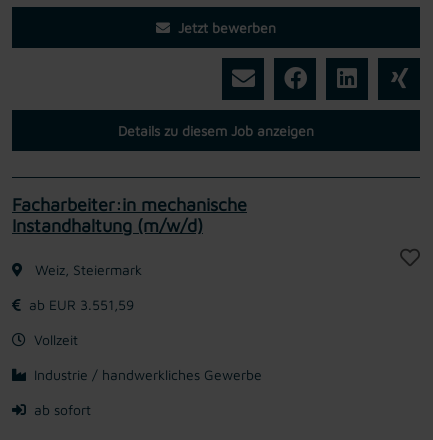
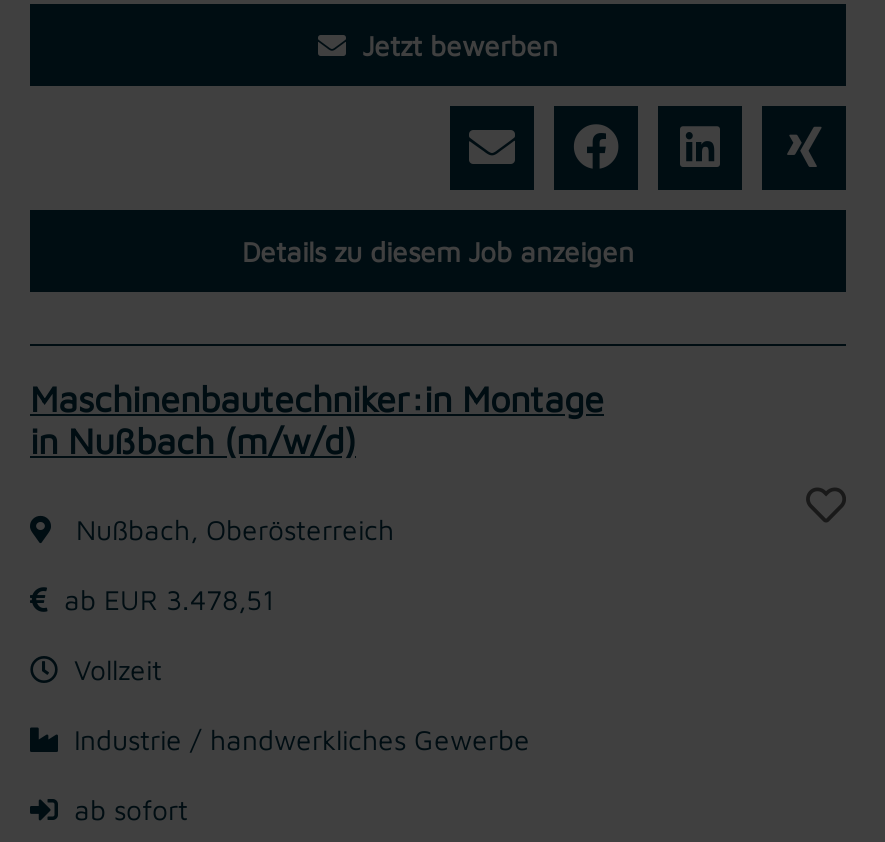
- Facharbeiter:in mechanische
- Instandhaltung (m/w/d)
+ Maschinenbautechniker:in Montage
+ in Nußbach (m/w/d)

- Weiz, Steiermark
+ Nußbach, Oberösterreich

- ab EUR 3.551,59
+ ab EUR 3.478,51
